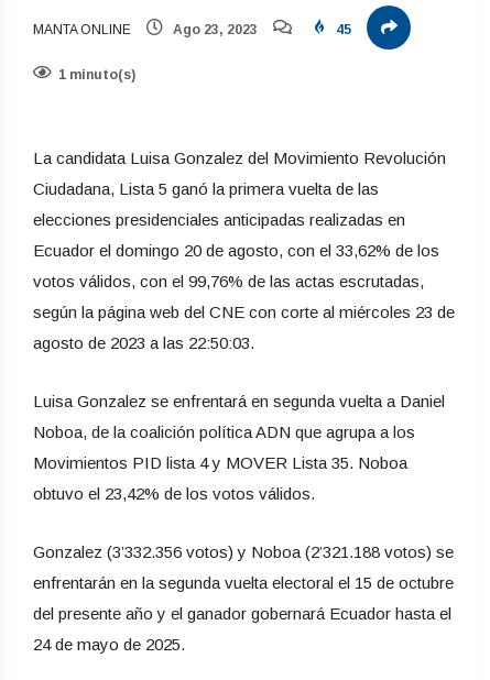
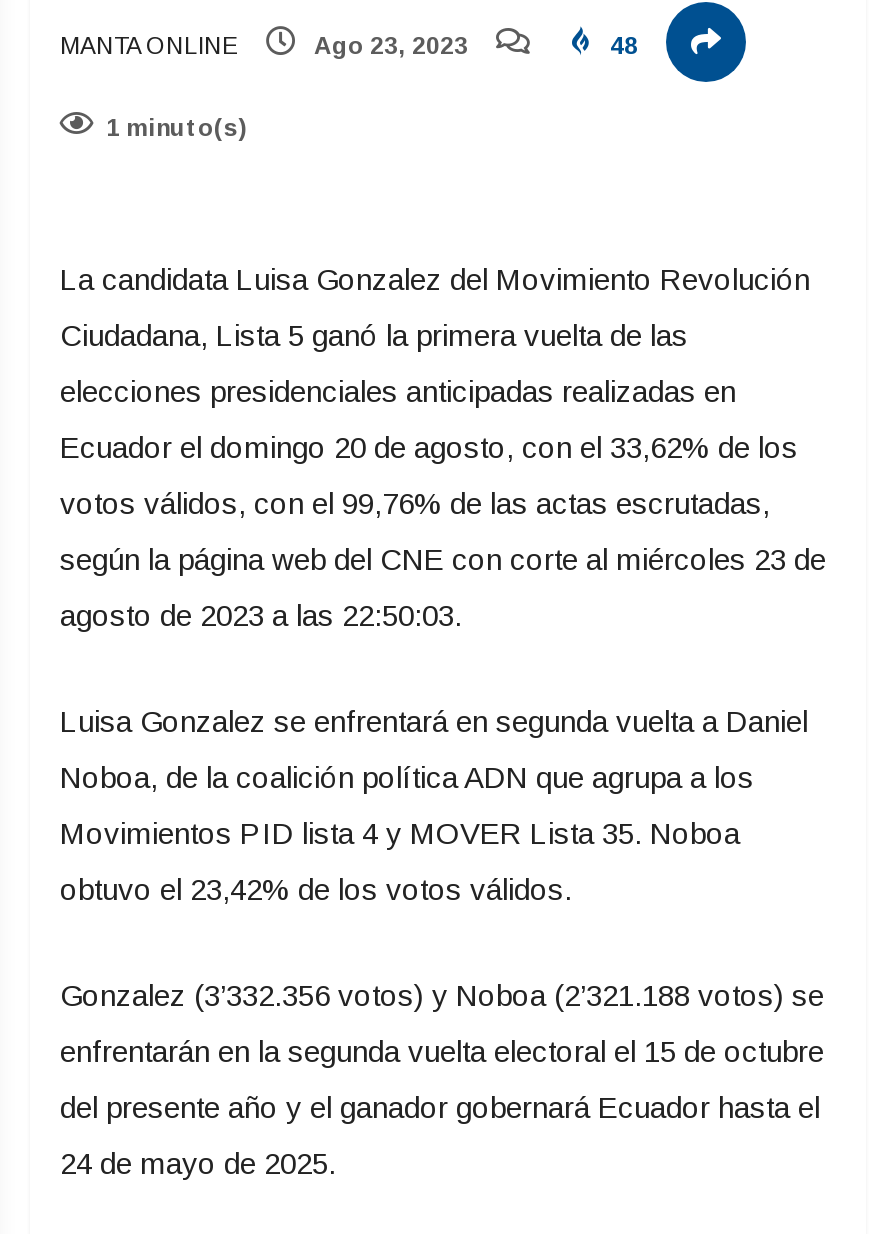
- 45
+ 48
